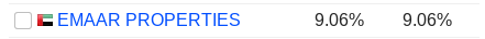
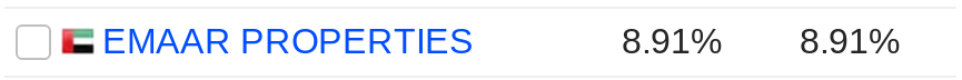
- 9.06%
+ 8.91%

- 9.06%
+ 8.91%
